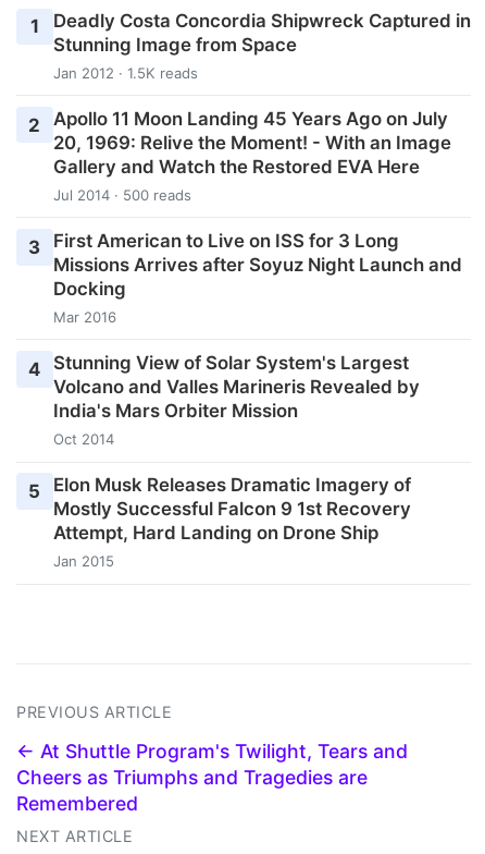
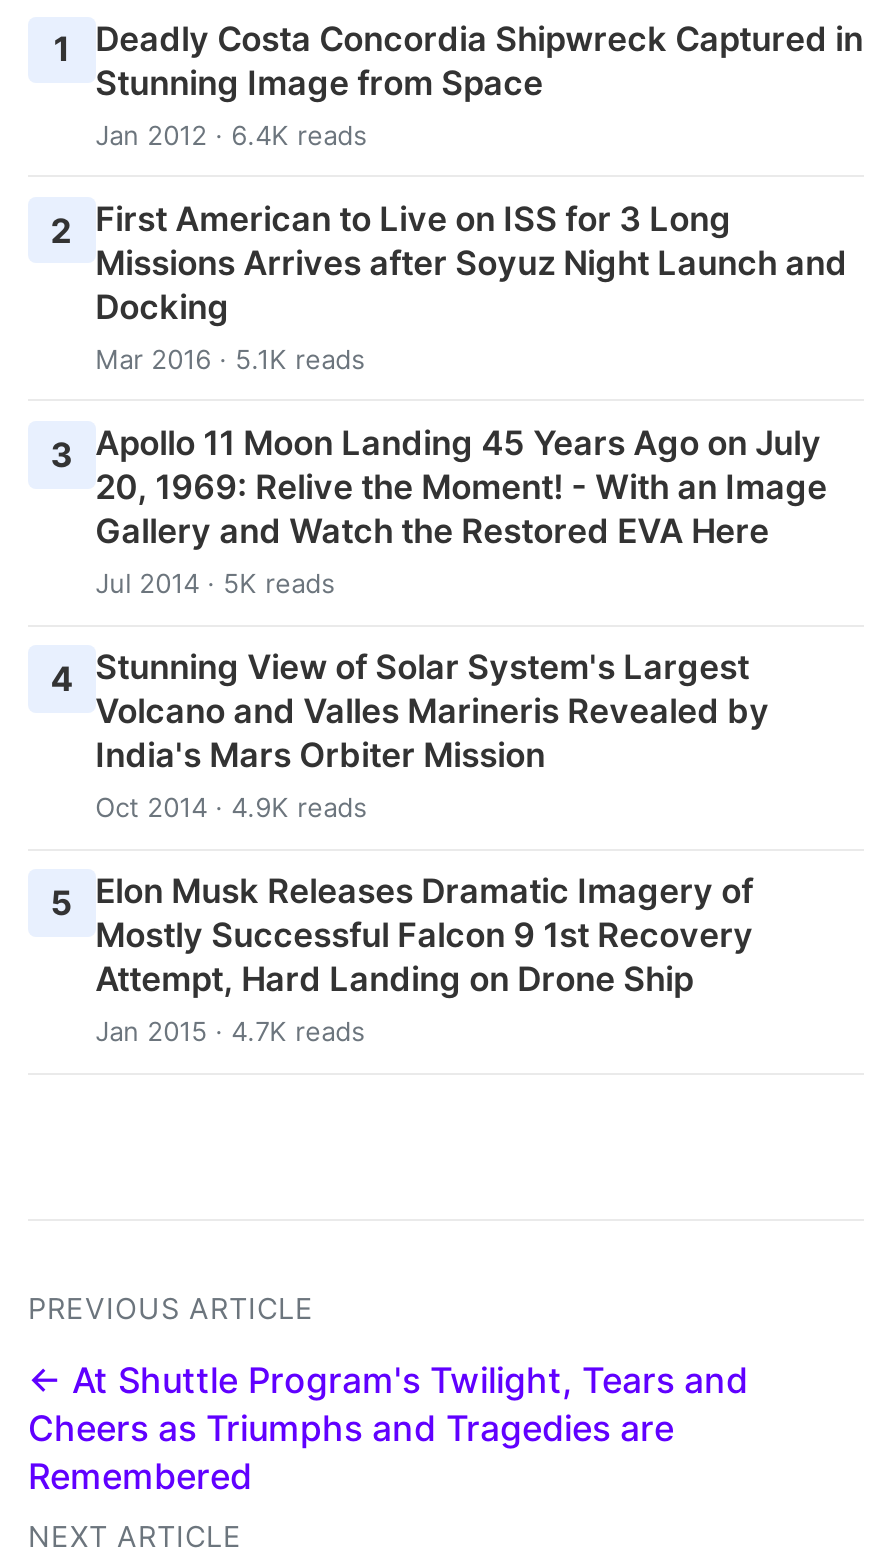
- Jan 2012 · 1.5K reads
- 2 Apollo 11 Moon Landing 45 Years Ago on July
+ Jan 2012 · 6.4K reads
+ 2 First American to Live on ISS for 3 Long
+ Mar 2016 · 5.1K reads
+ 3 Apollo 11 Moon Landing 45 Years Ago on July

moved down: 20, 1969: Relive the Moment! - With an Image | Gallery and Watch the Restored EVA Here

- Jul 2014 · 500 reads
- 3 First American to Live on ISS for 3 Long
- Mar 2016
+ Jul 2014 · 5K reads

moved up: Missions Arrives after Soyuz Night Launch and | Docking

- Oct 2014
+ Oct 2014 · 4.9K reads

- Jan 2015
+ Jan 2015 · 4.7K reads
